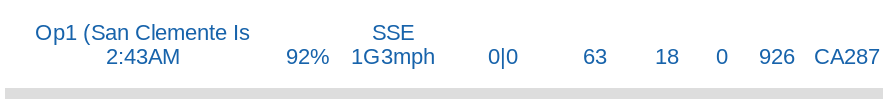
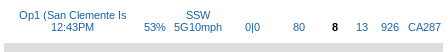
- SSE
- 1G3mph
+ SSW
+ 5G10mph

- 2:43AM
- 92%
+ 12:43PM
+ 53%

- 63
+ 80

- 18
+ 8

- 0
+ 13
